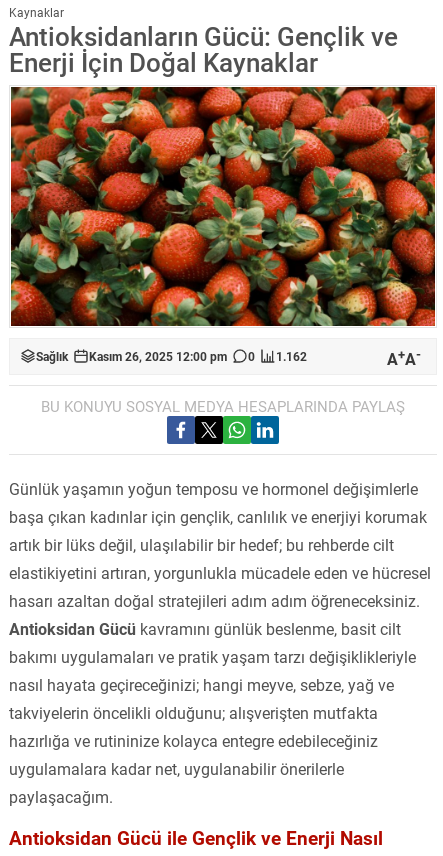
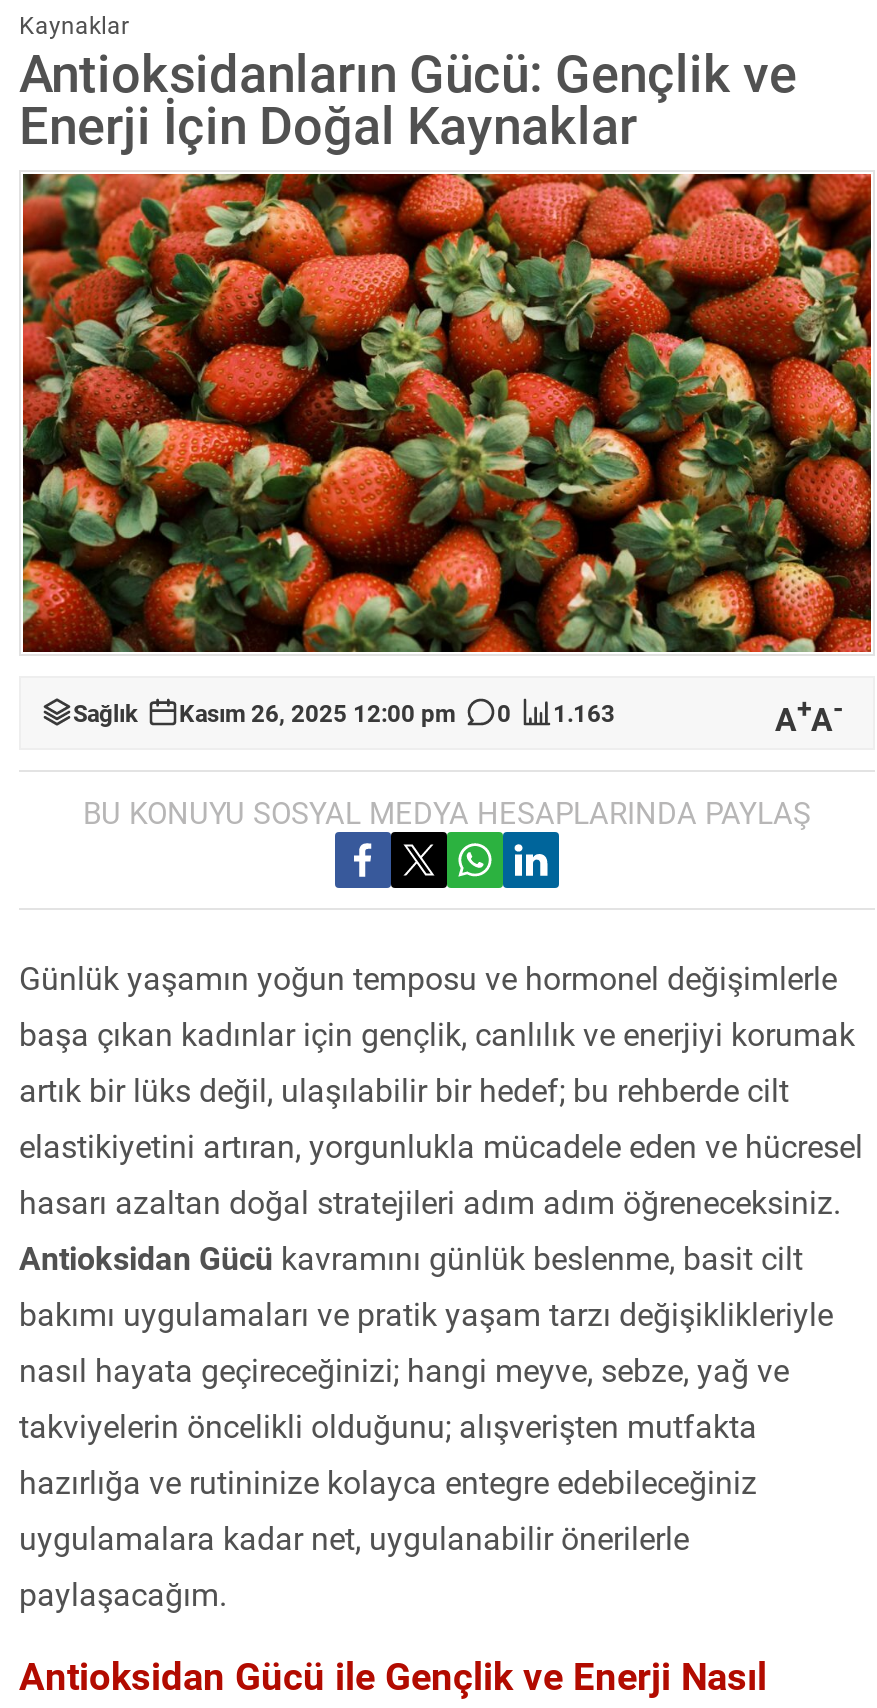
- Sağlık Kasım 26, 2025 12:00 pm 0 1.162
+ Sağlık Kasım 26, 2025 12:00 pm 0 1.163
